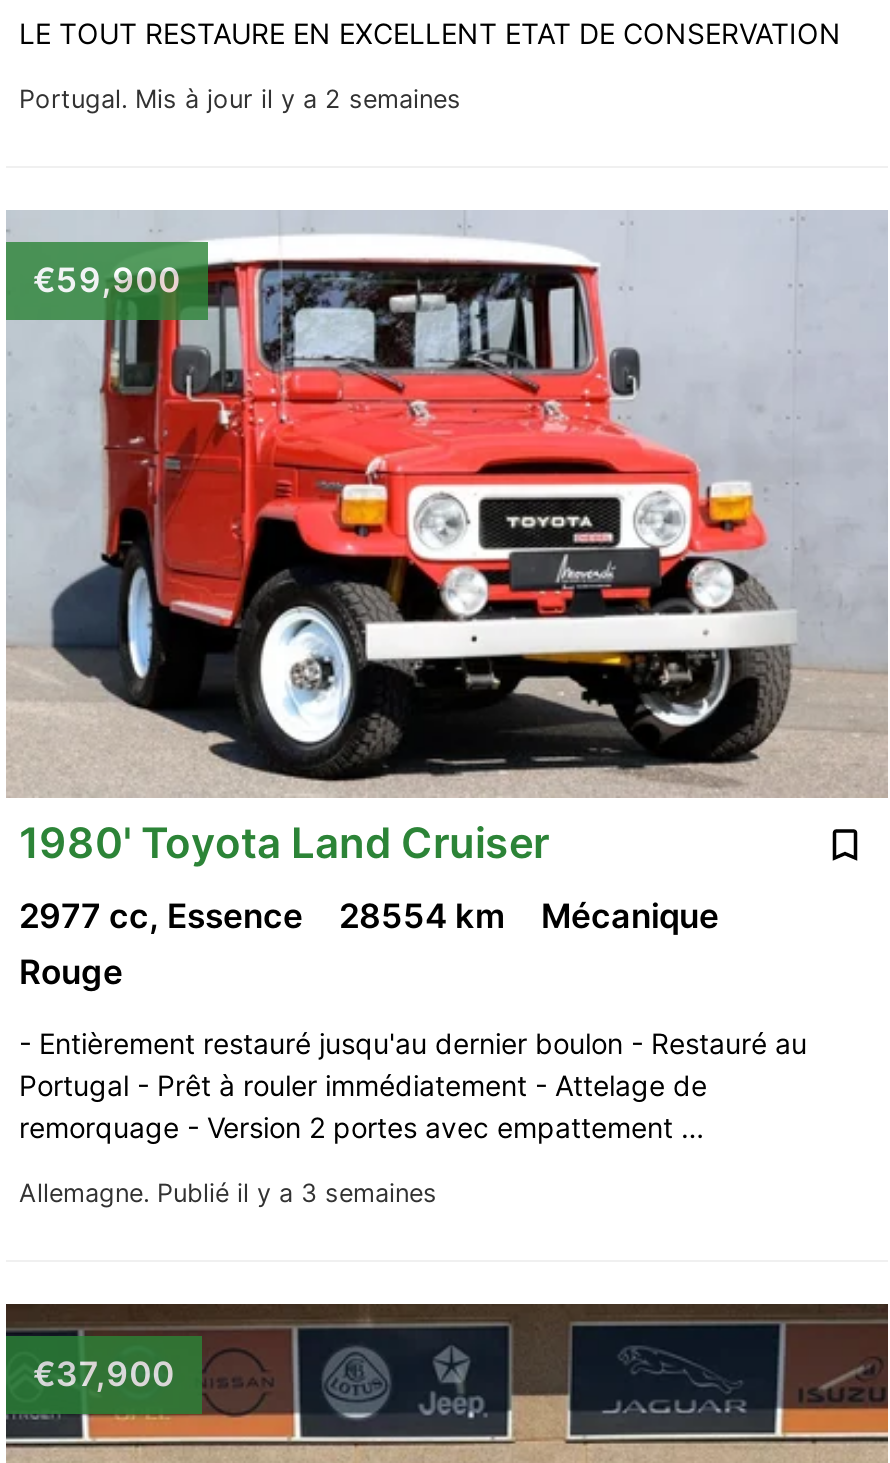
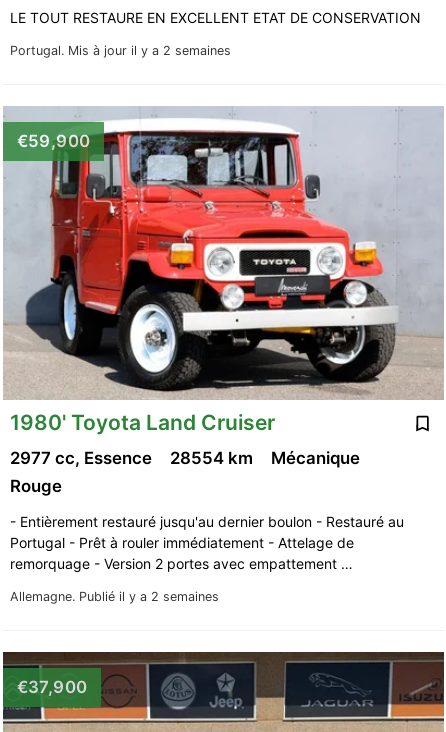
- Allemagne. Publié il y a 3 semaines
+ Allemagne. Publié il y a 2 semaines
